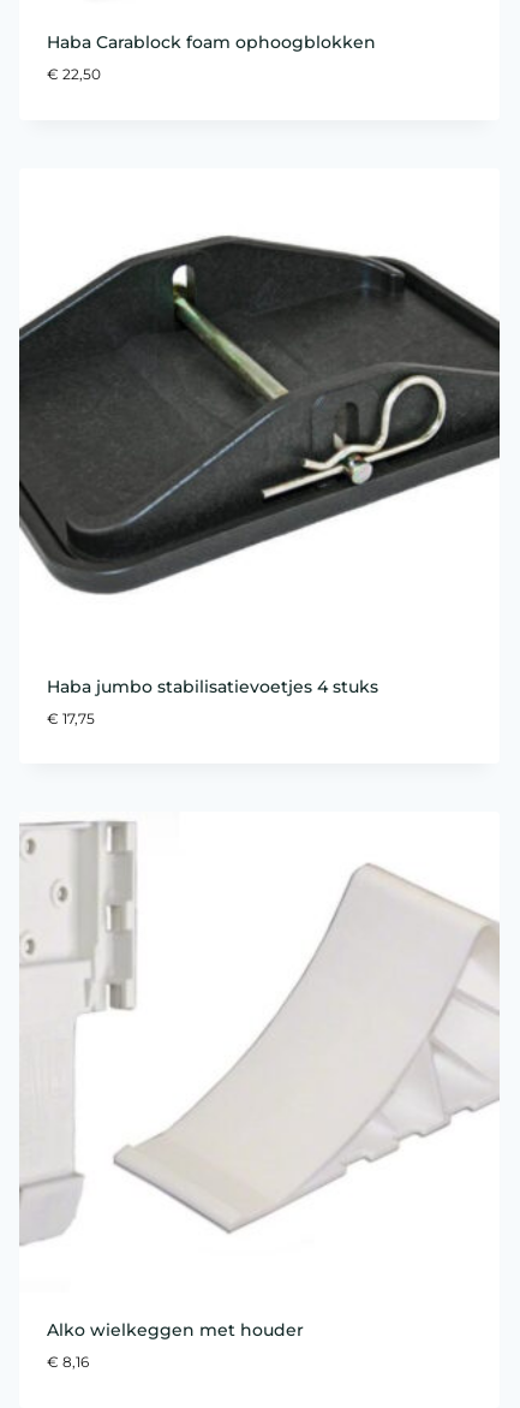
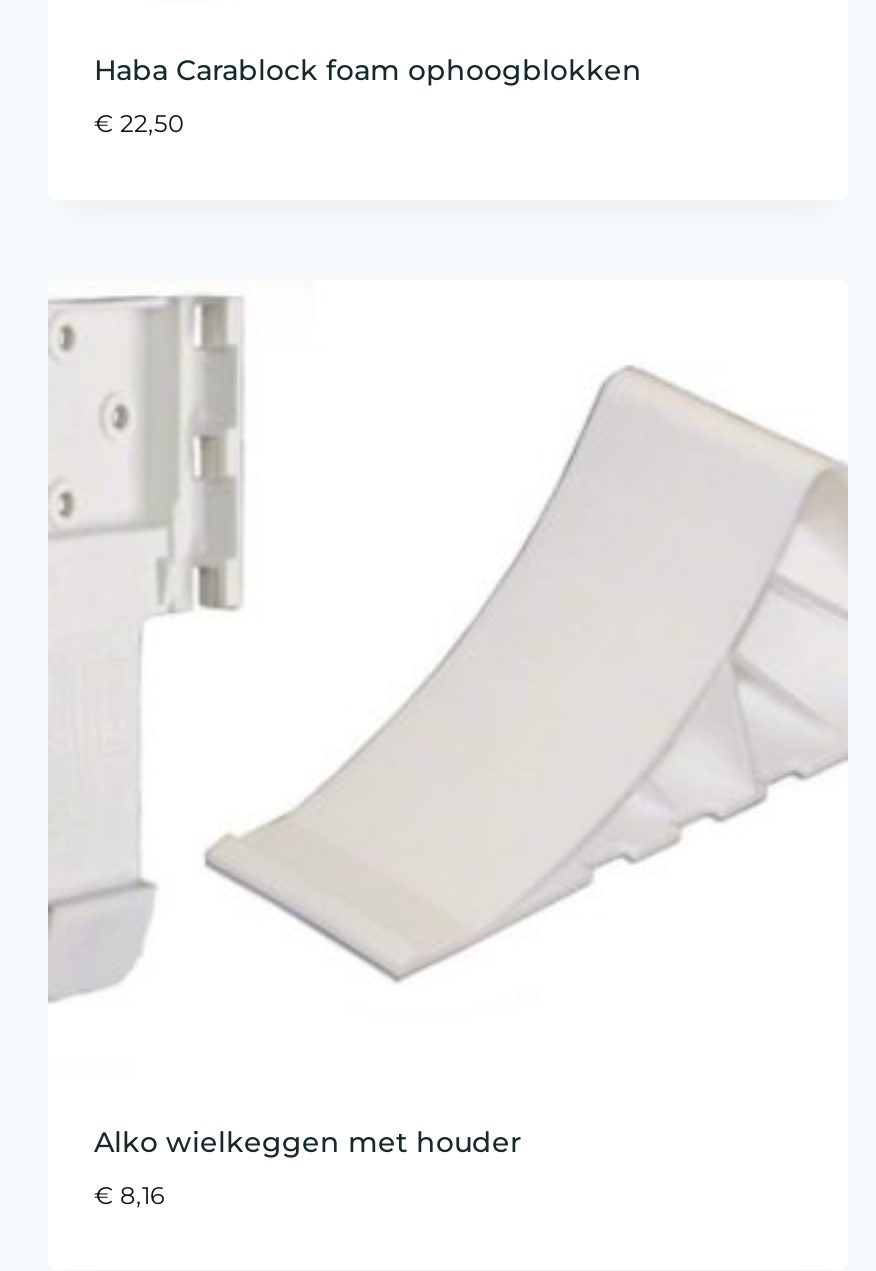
- [image]

- Haba jumbo stabilisatievoetjes 4 stuks
- €17,75
